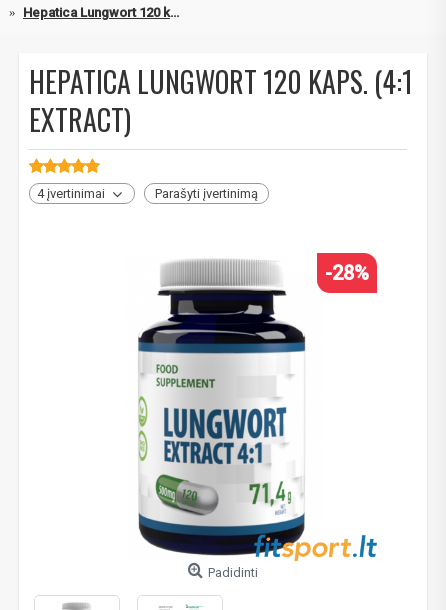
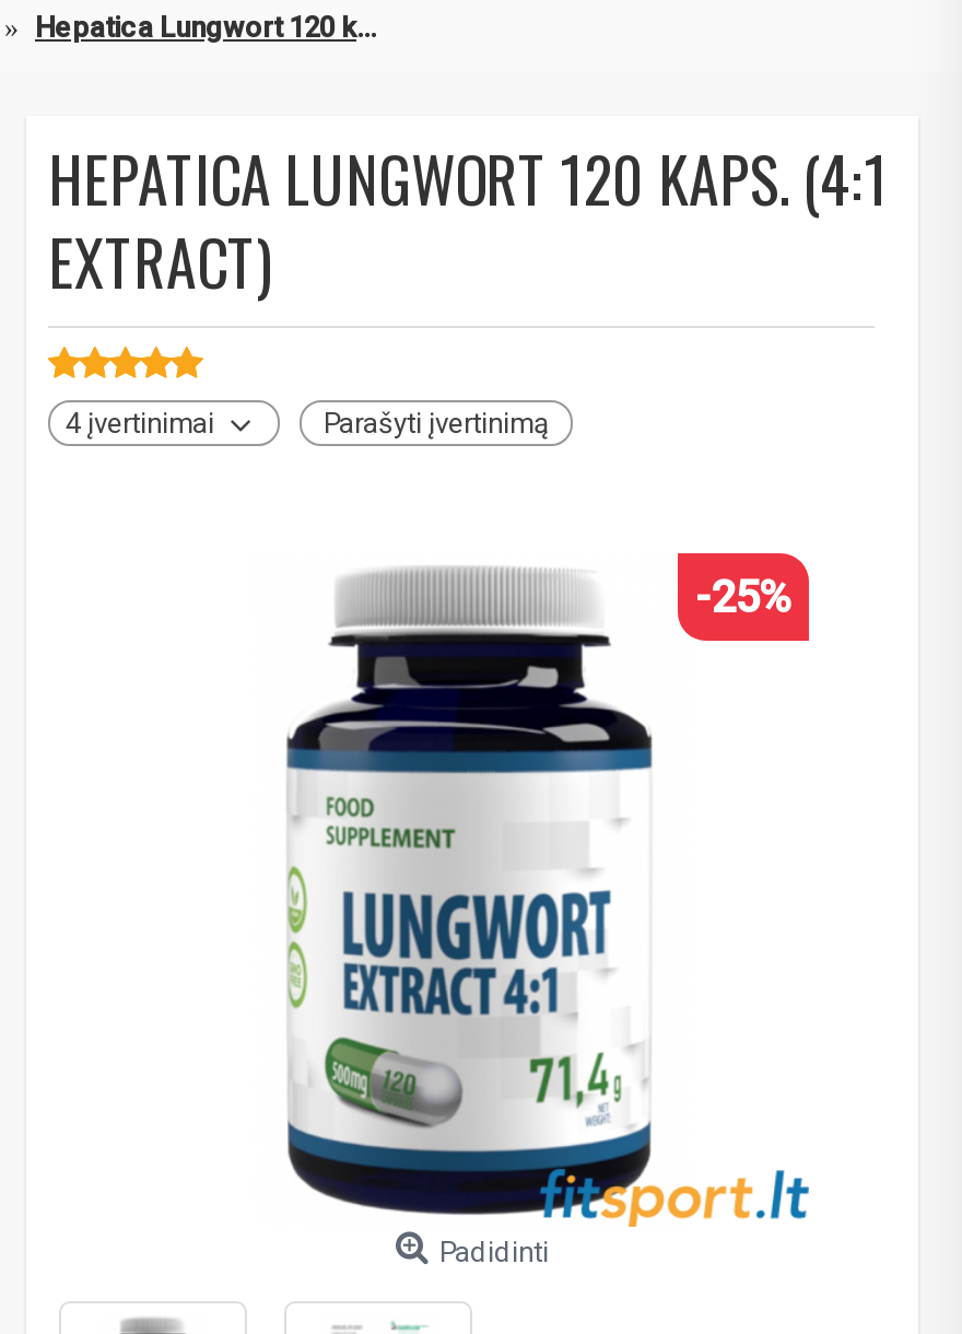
- -28%
+ -25%
